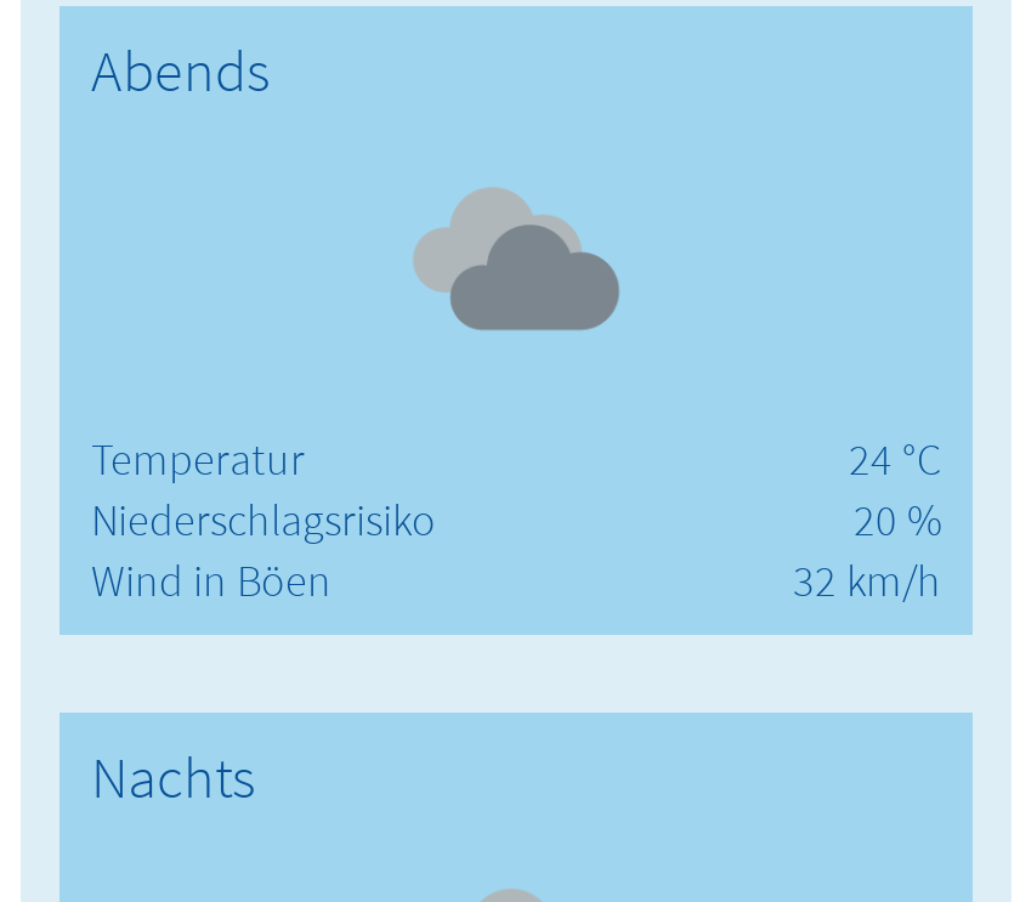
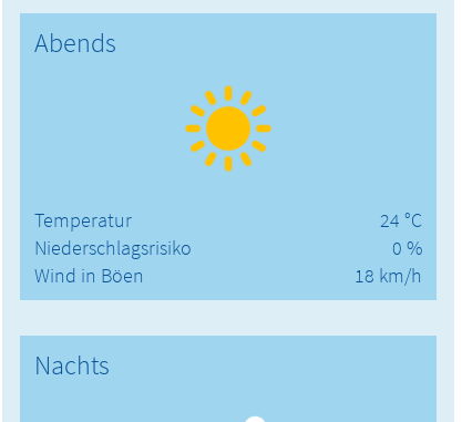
- [image]
+ [image]

- 20 %
+ 0 %

- 32 km/h
+ 18 km/h
